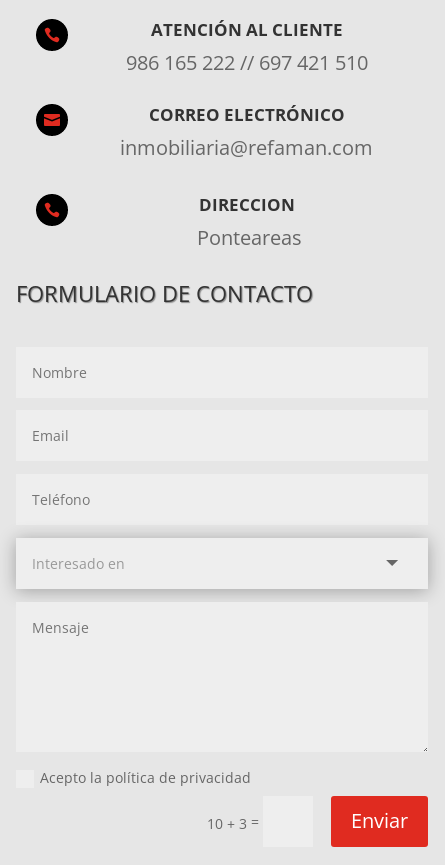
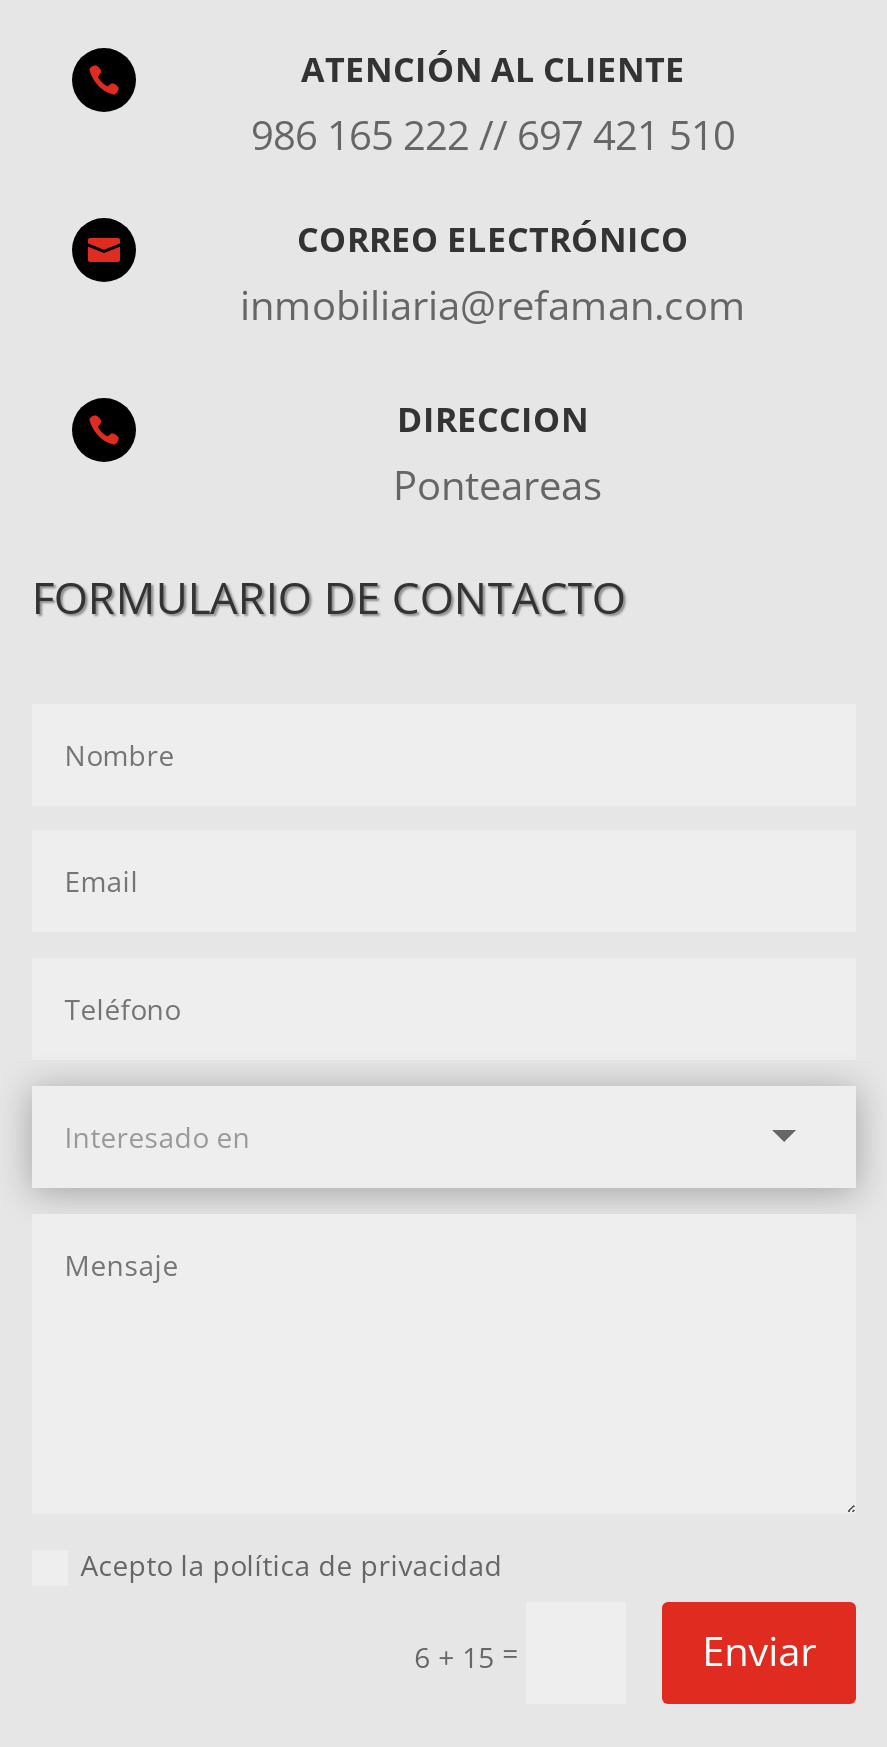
- 10 + 3 =
+ 6 + 15 =
